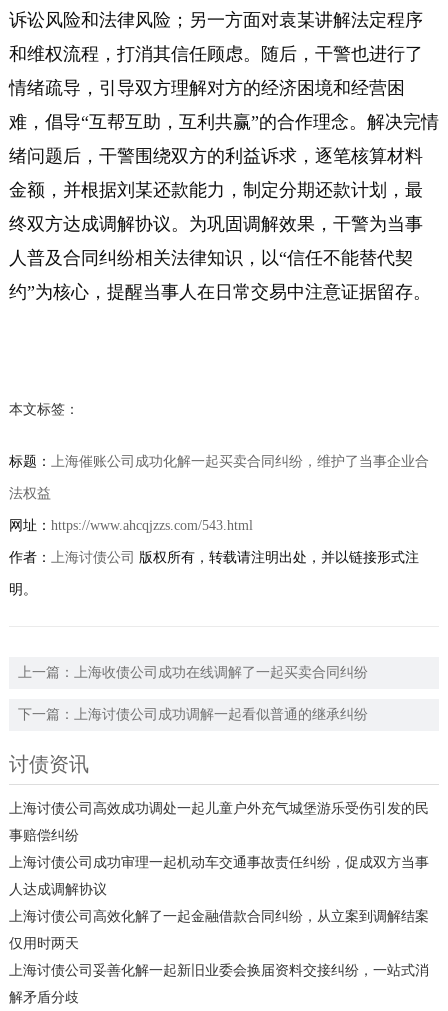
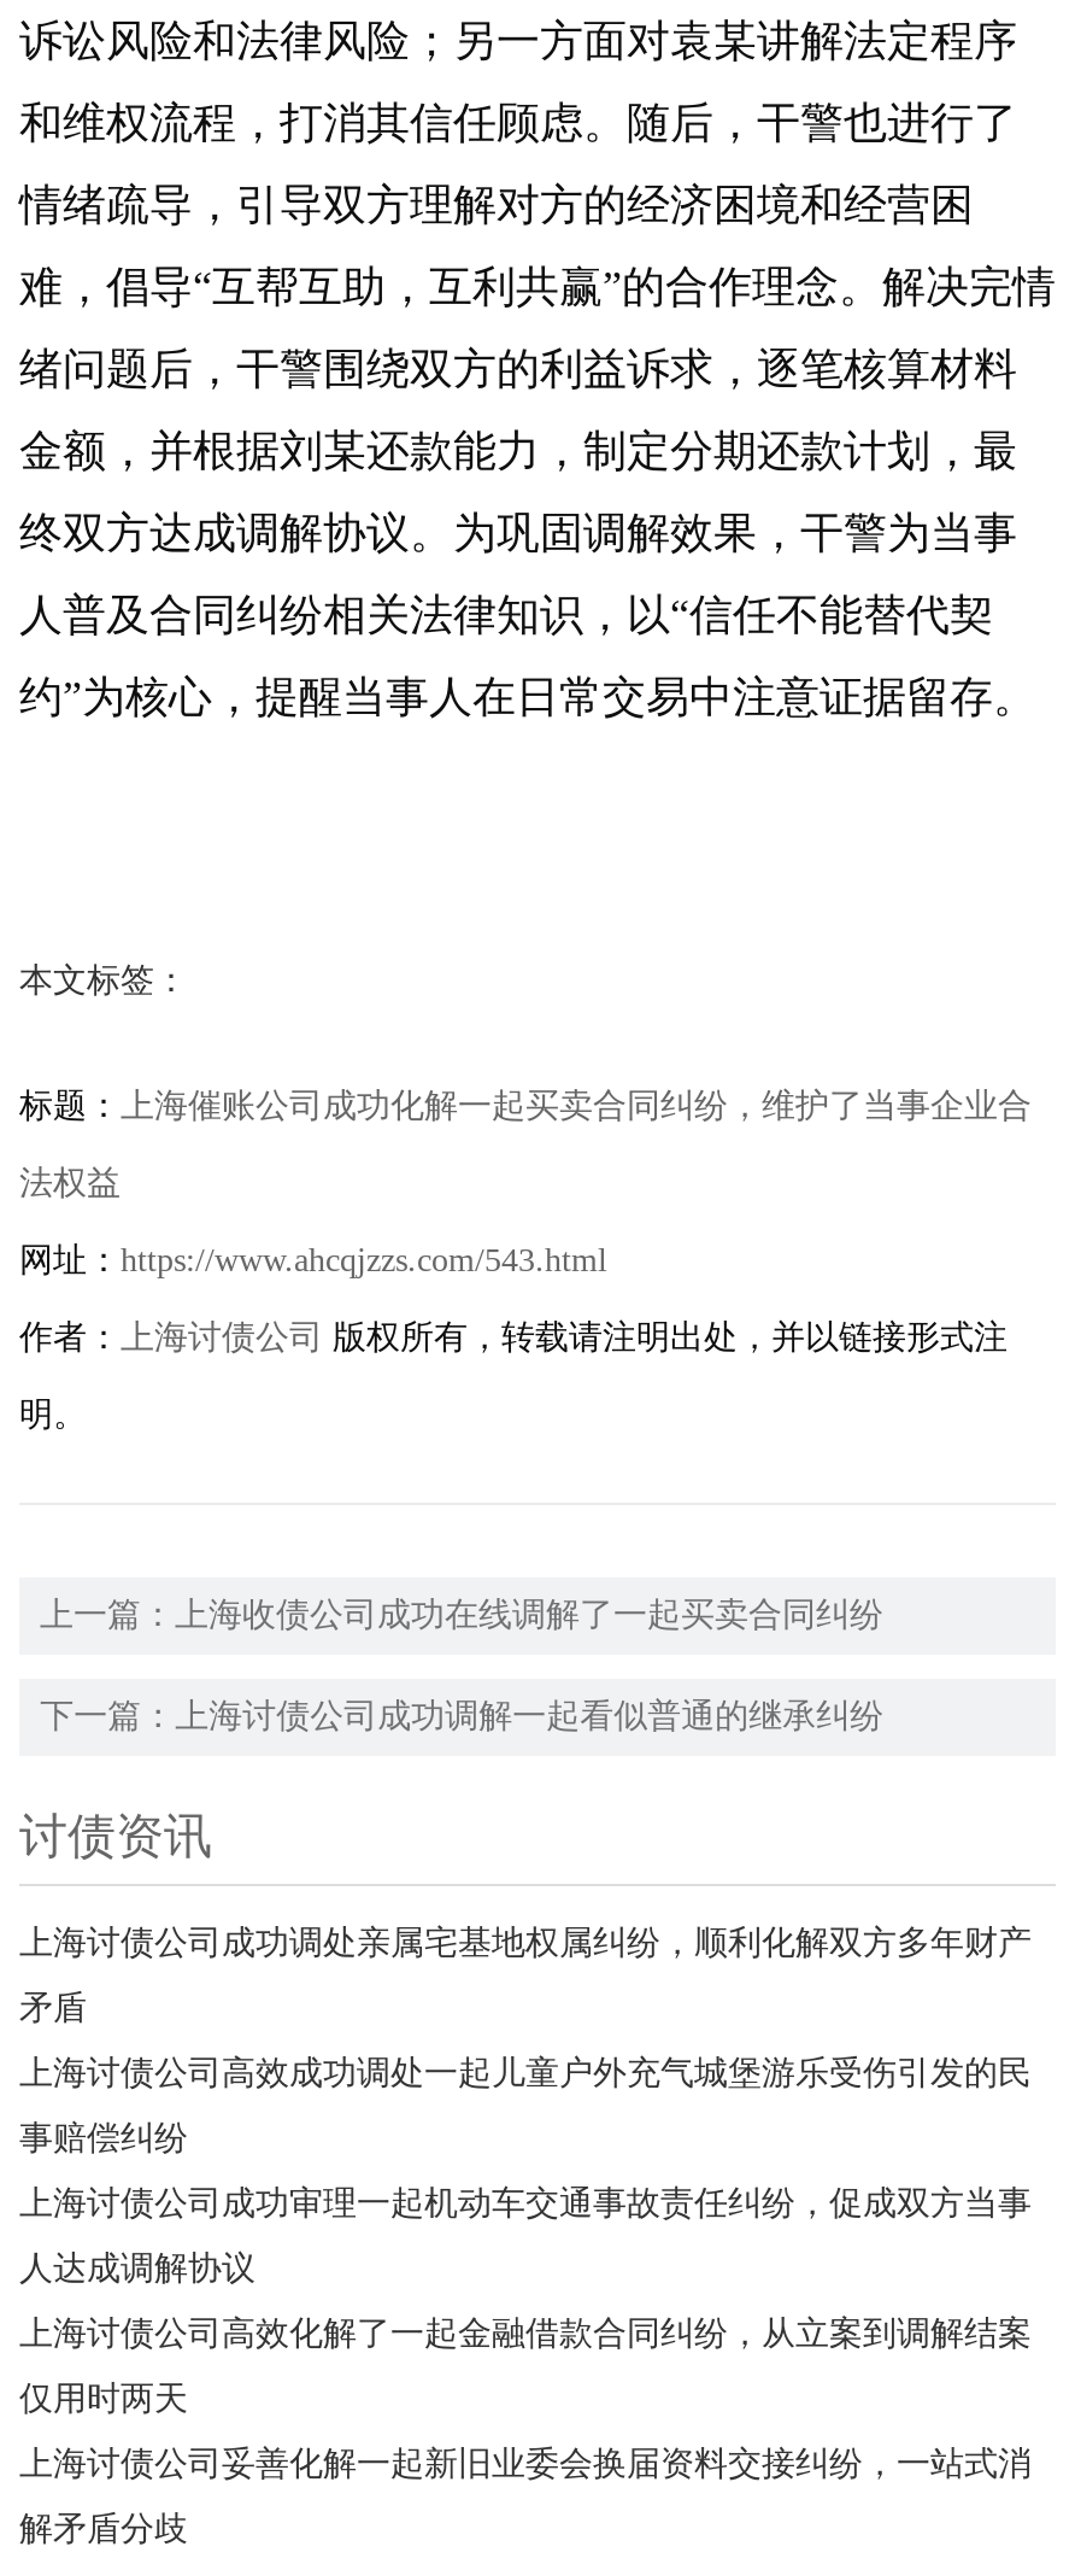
+ 上海讨债公司成功调处亲属宅基地权属纠纷，顺利化解双方多年财产
+ 矛盾
